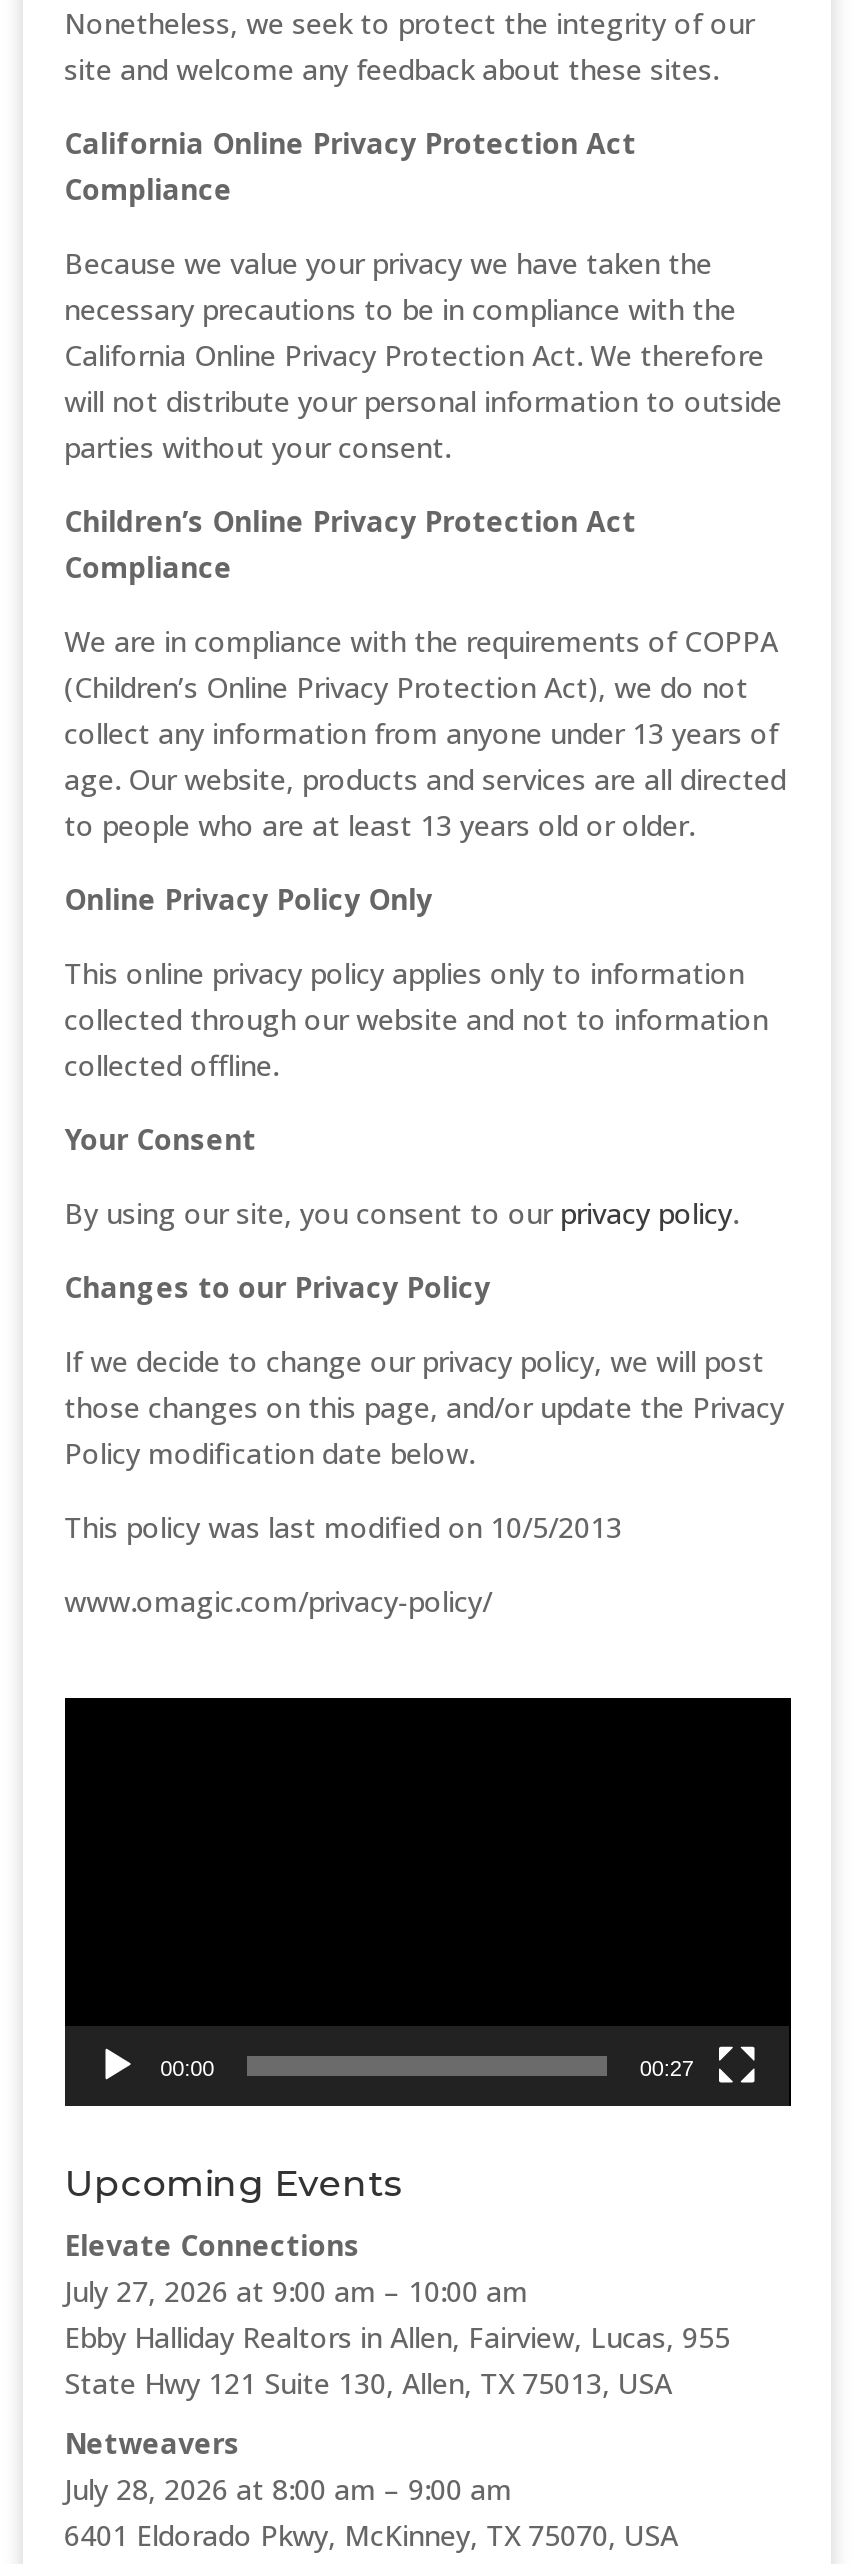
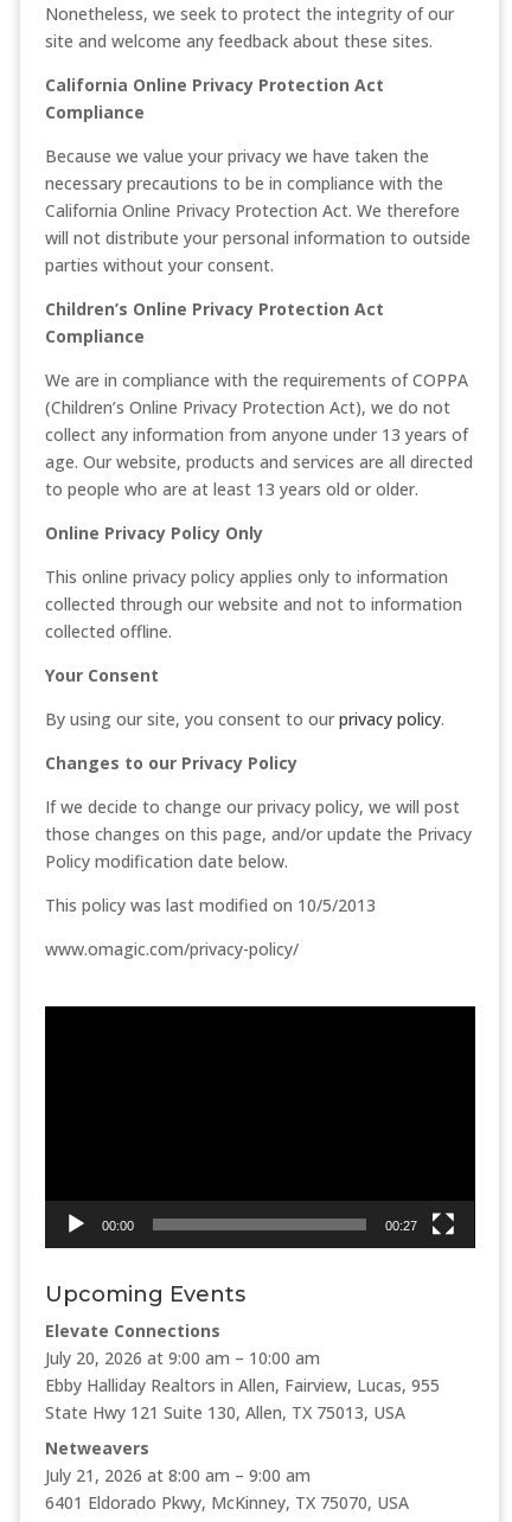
- July 27, 2026 at 9:00 am – 10:00 am
+ July 20, 2026 at 9:00 am – 10:00 am

- July 28, 2026 at 8:00 am – 9:00 am
+ July 21, 2026 at 8:00 am – 9:00 am
